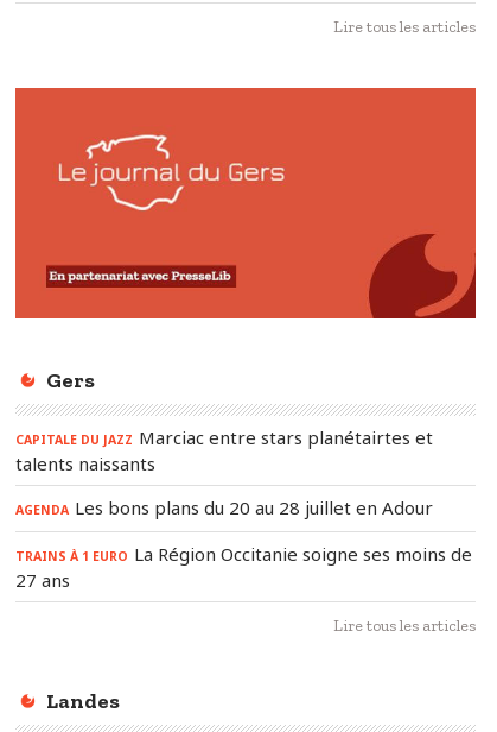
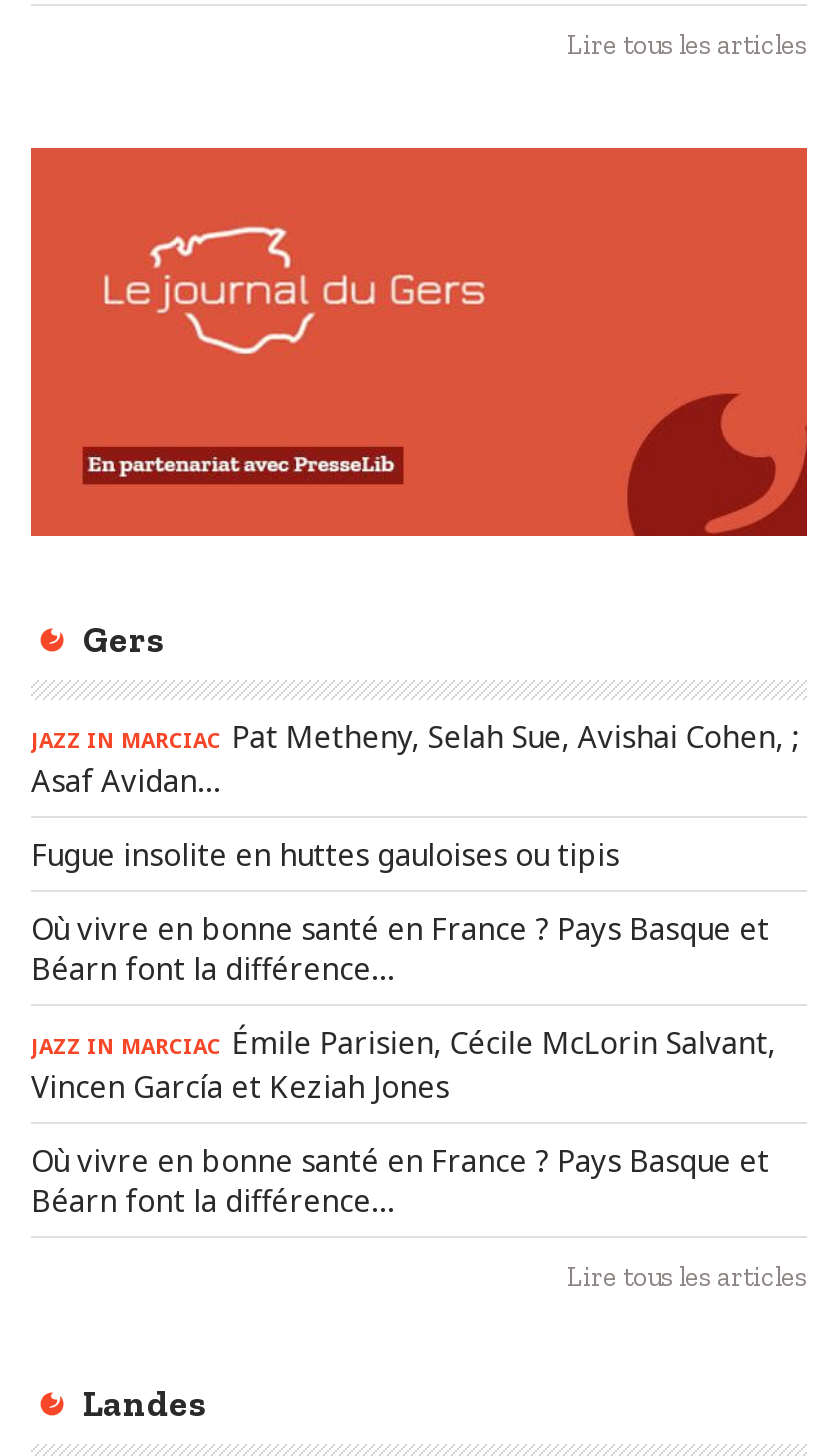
- CAPITALE DU JAZZ Marciac entre stars planétairtes et
- talents naissants
- AGENDA Les bons plans du 20 au 28 juillet en Adour
- TRAINS À 1 EURO La Région Occitanie soigne ses moins de
- 27 ans
+ JAZZ IN MARCIAC Pat Metheny, Selah Sue, Avishai Cohen, ;
+ Asaf Avidan…
+ Fugue insolite en huttes gauloises ou tipis
+ Où vivre en bonne santé en France ? Pays Basque et
+ Béarn font la différence…
+ JAZZ IN MARCIAC Émile Parisien, Cécile McLorin Salvant,
+ Vincen García et Keziah Jones
+ Où vivre en bonne santé en France ? Pays Basque et
+ Béarn font la différence…
